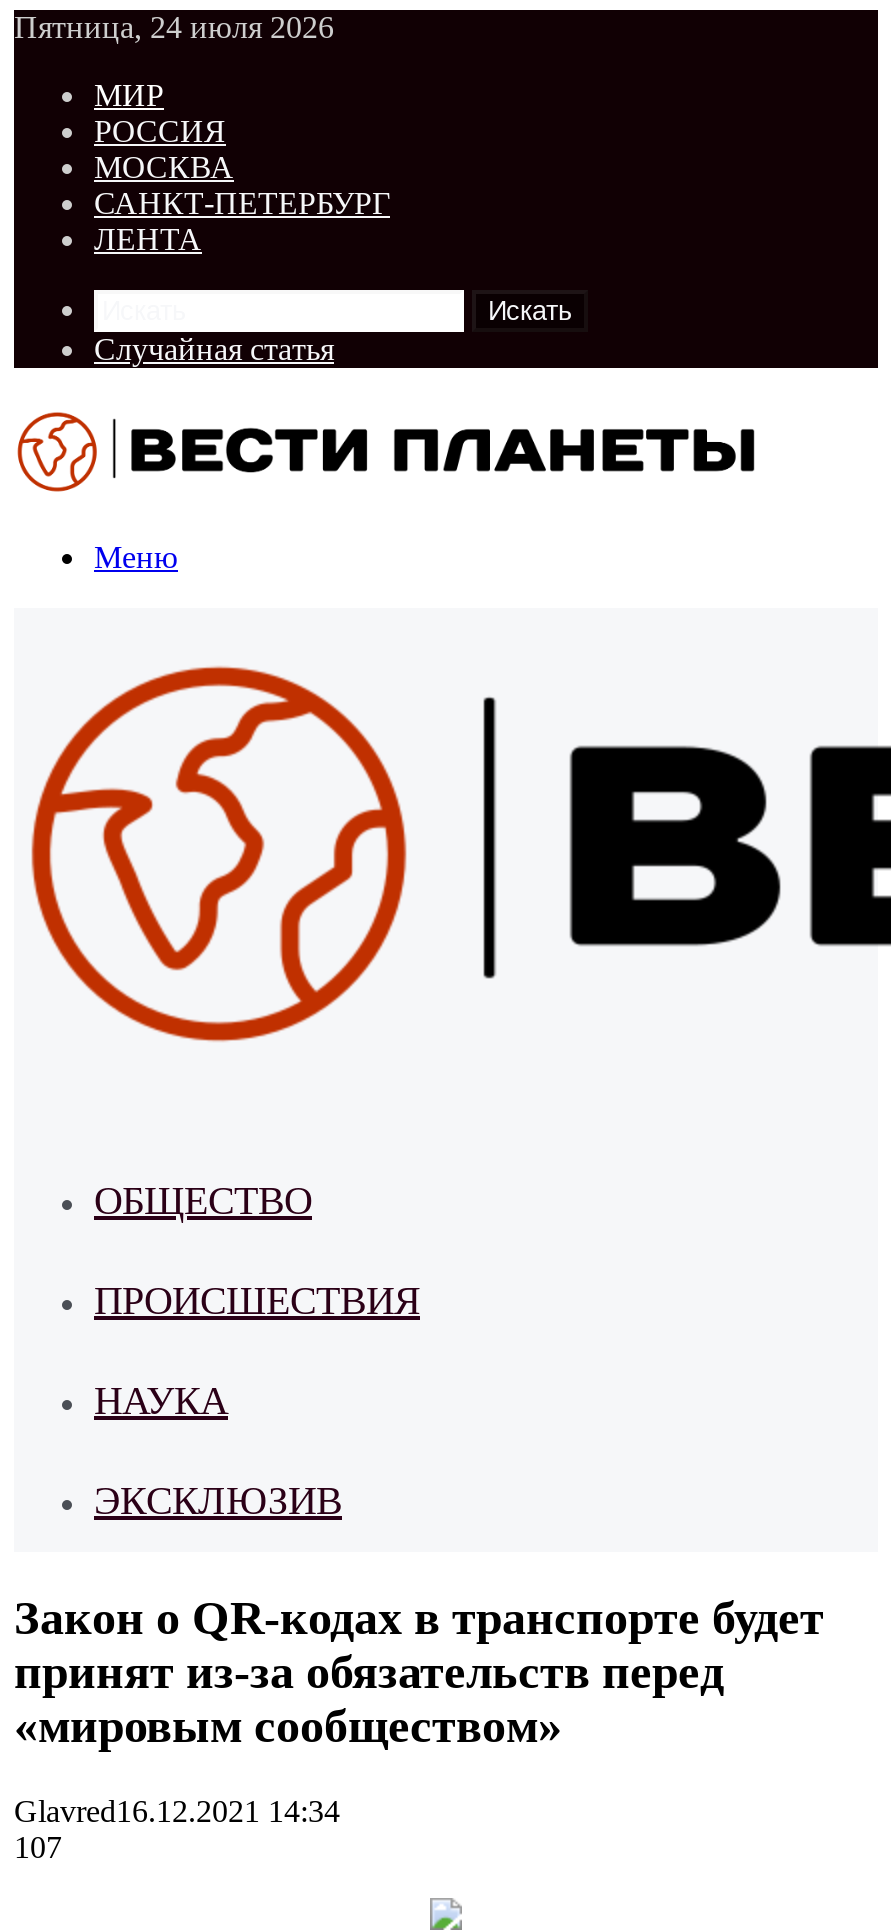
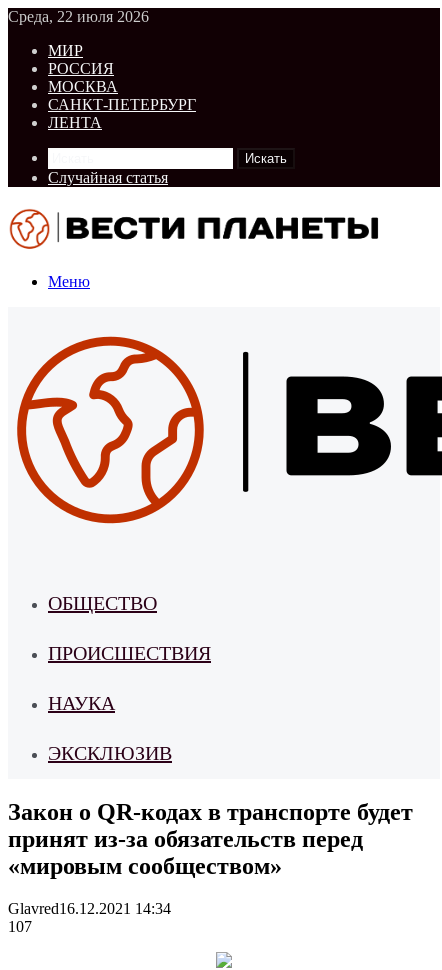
- Пятница, 24 июля 2026
+ Среда, 22 июля 2026
